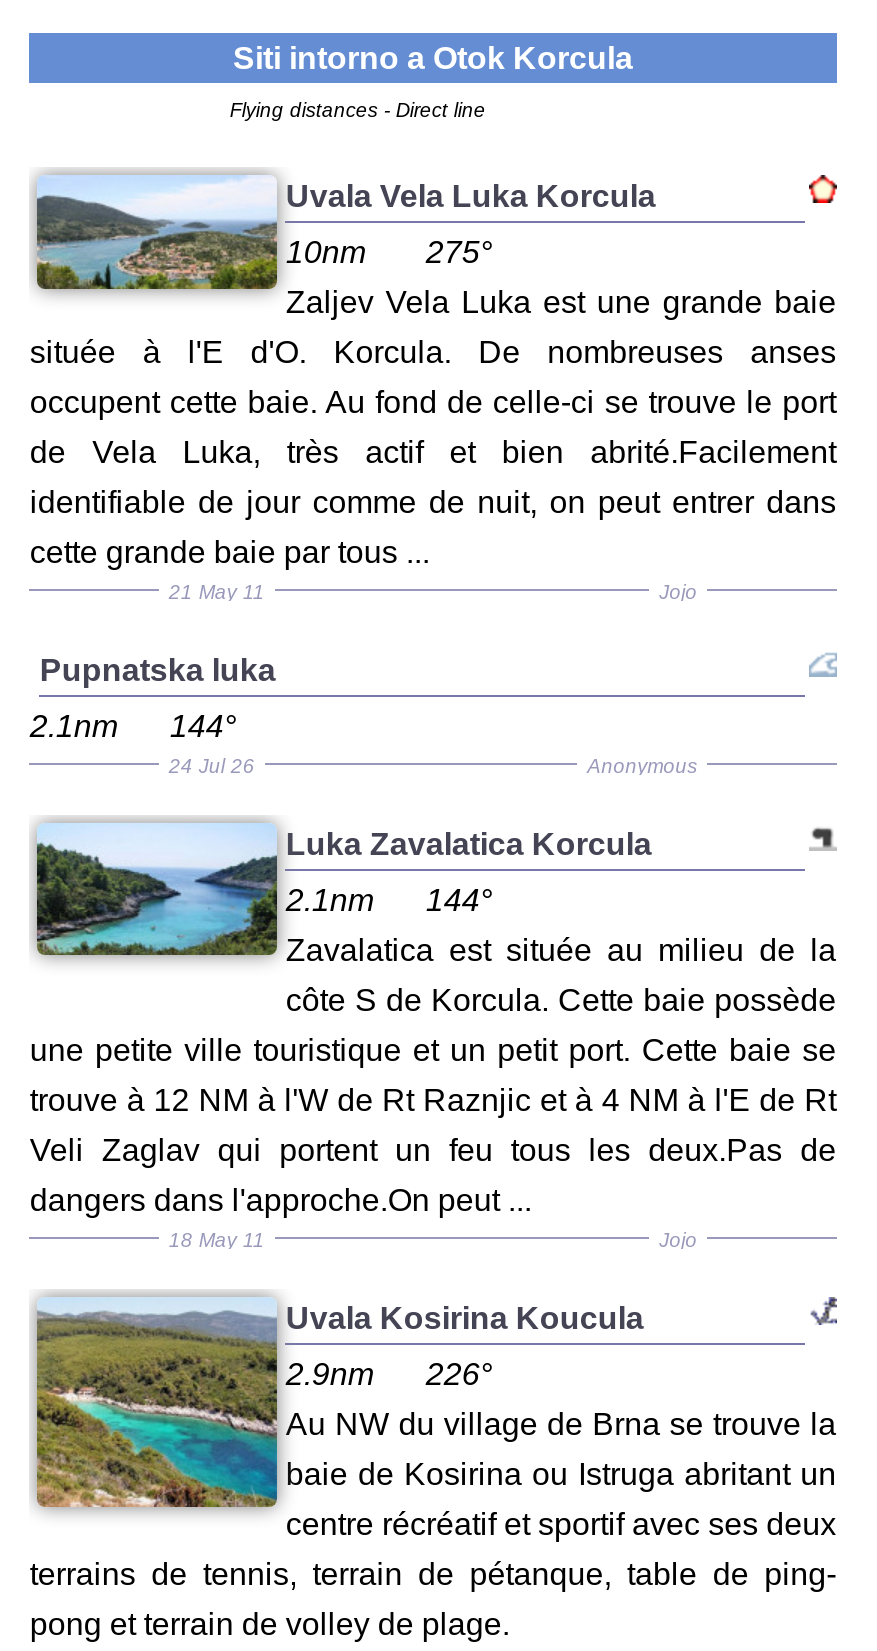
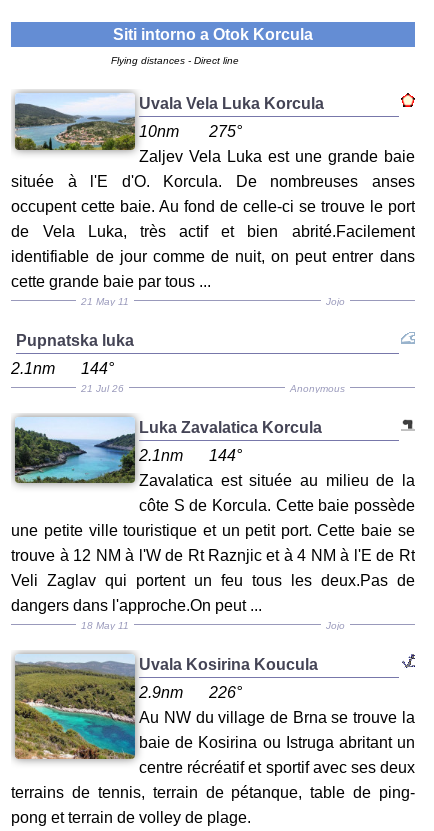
- 24 Jul 26
+ 21 Jul 26
